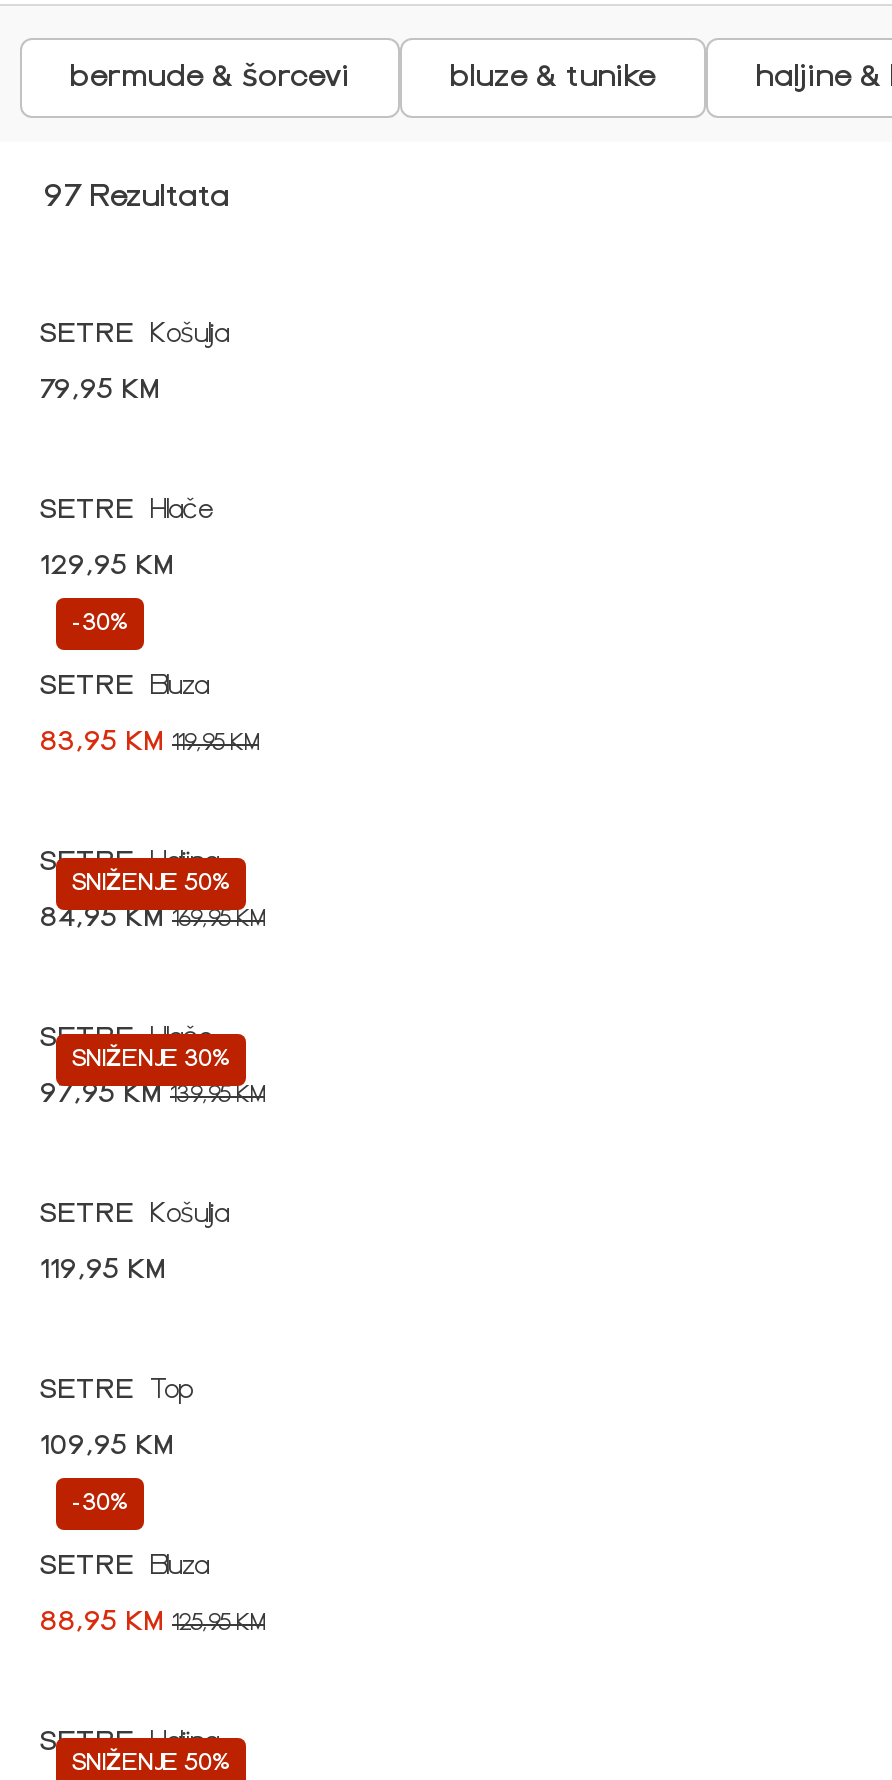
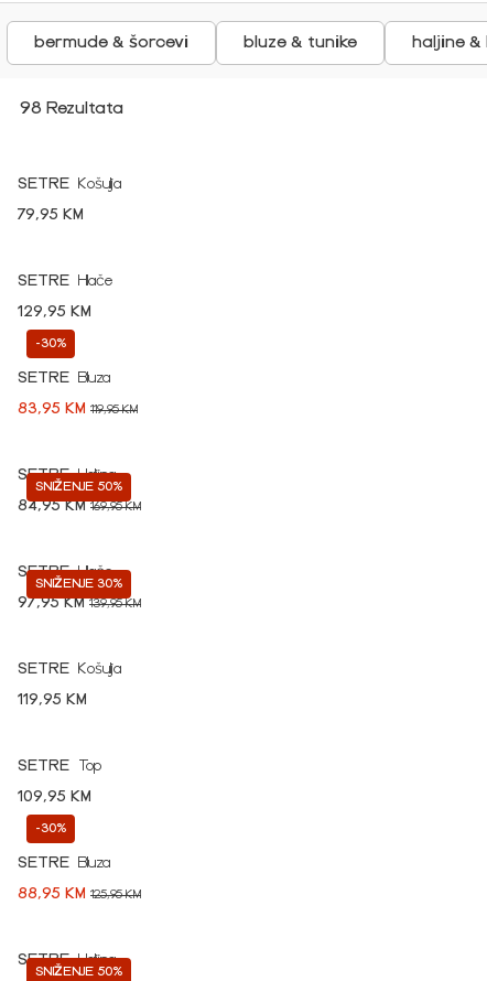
- 97 Rezultata
+ 98 Rezultata
